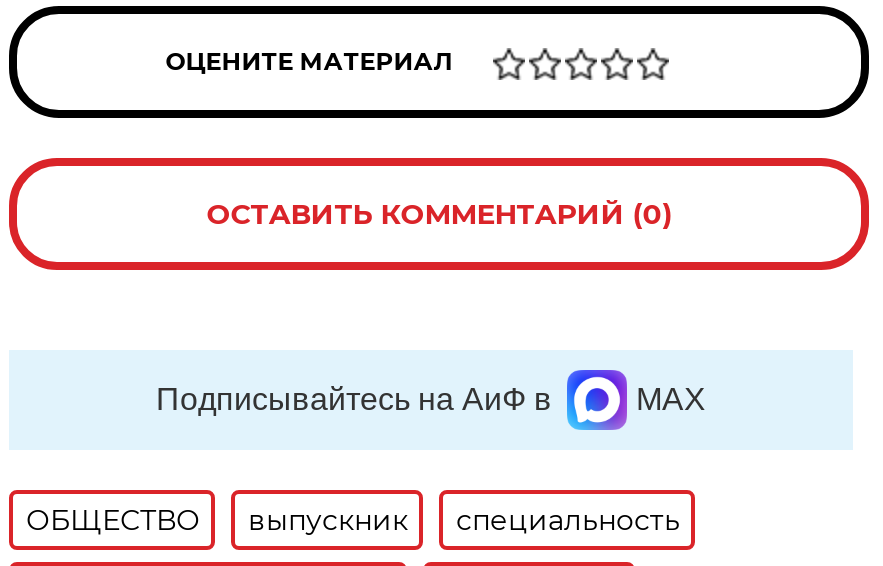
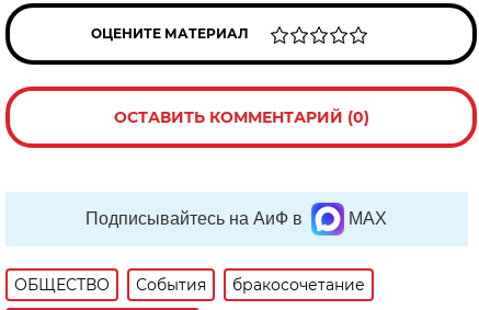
- выпускник
- специальность
+ События
+ бракосочетание
